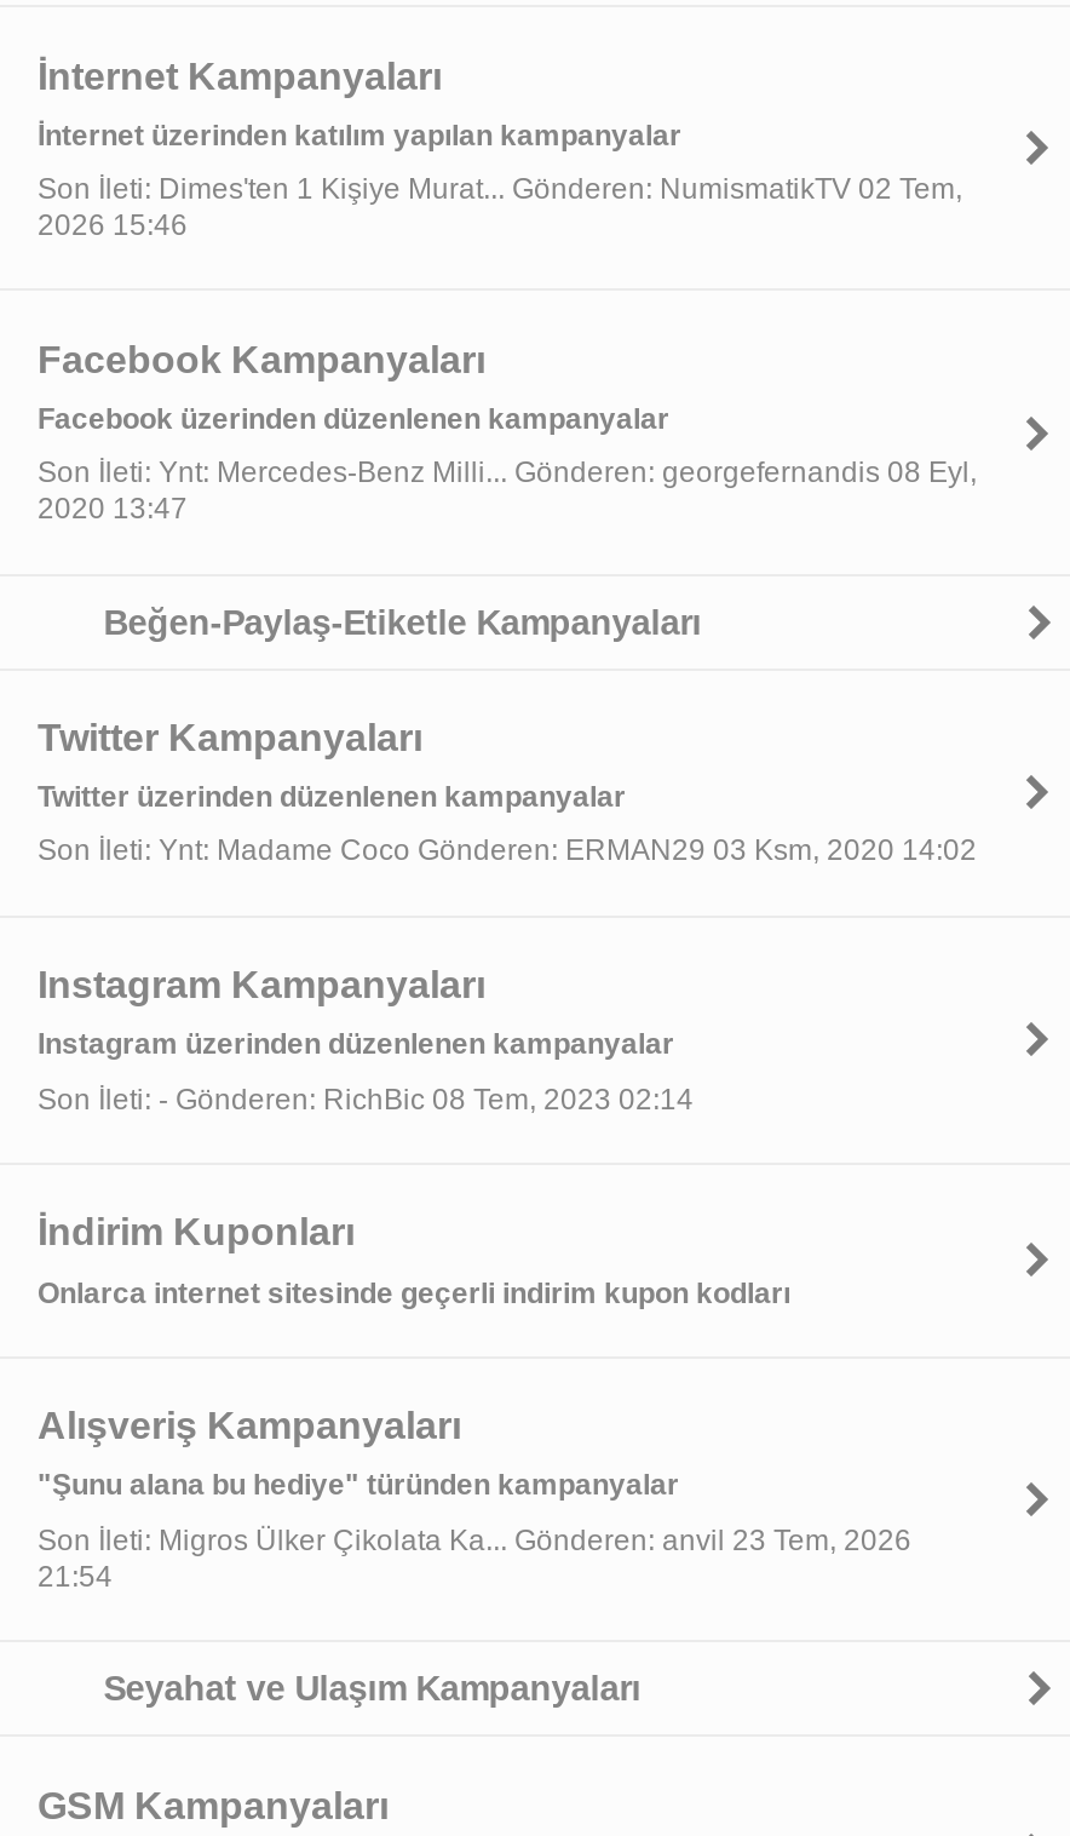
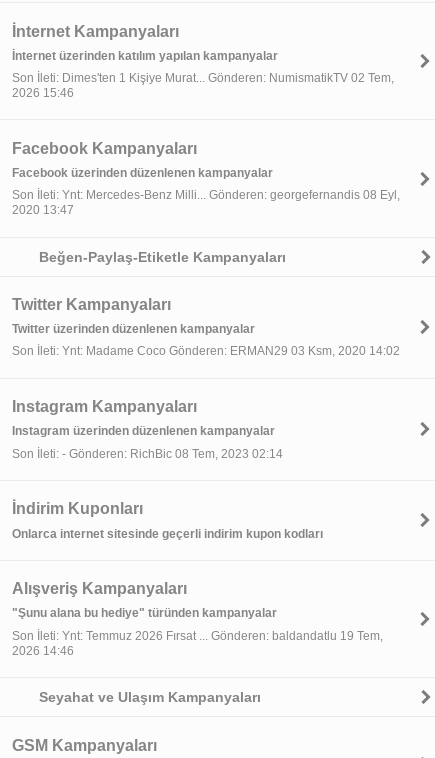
- Son İleti: Migros Ülker Çikolata Ka... Gönderen: anvil 23 Tem, 2026
- 21:54
+ Son İleti: Ynt: Temmuz 2026 Fırsat ... Gönderen: baldandatlu 19 Tem,
+ 2026 14:46
